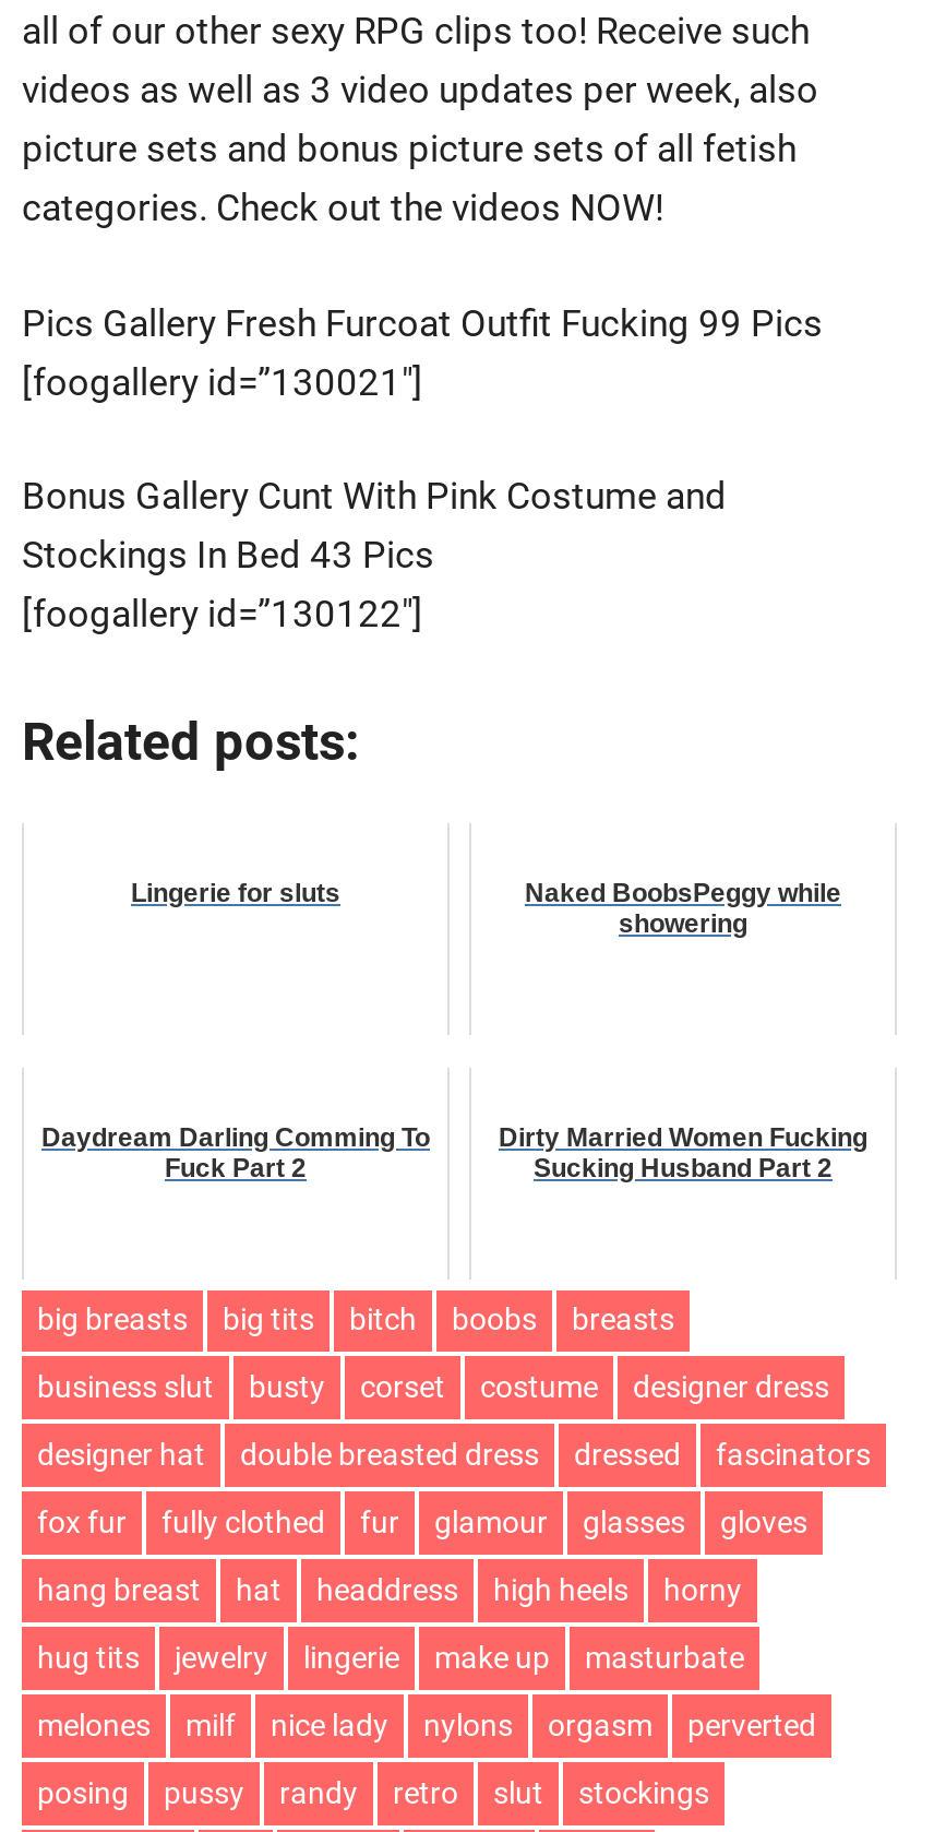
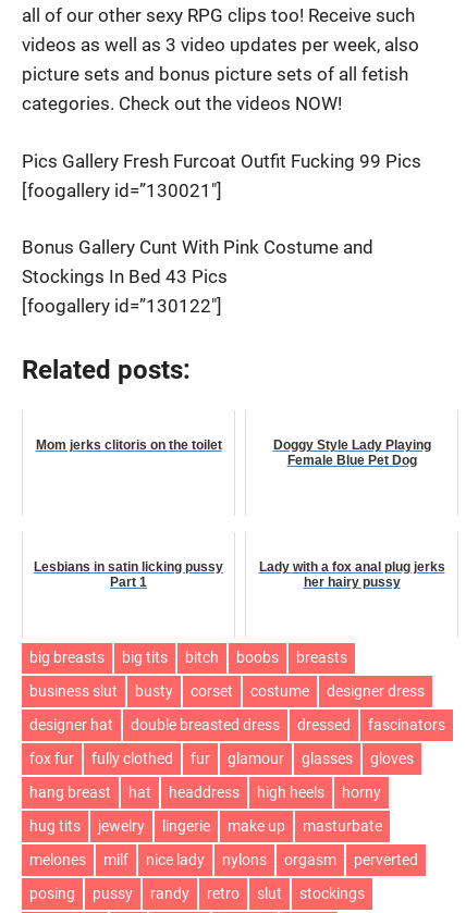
- Lingerie for sluts
- Naked BoobsPeggy while
- showering
+ Mom jerks clitoris on the toilet
+ Doggy Style Lady Playing
+ Female Blue Pet Dog

- Daydream Darling Comming To
- Fuck Part 2
+ Lesbians in satin licking pussy
+ Part 1

- Dirty Married Women Fucking
- Sucking Husband Part 2
+ Lady with a fox anal plug jerks
+ her hairy pussy
